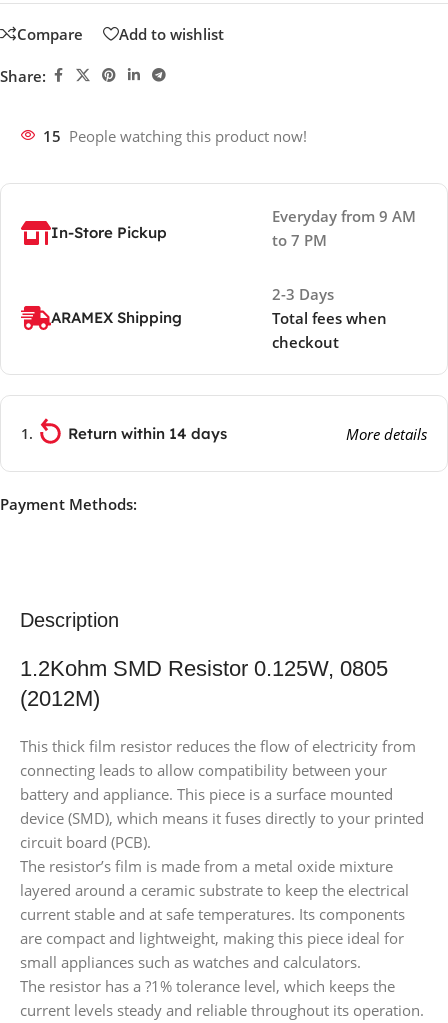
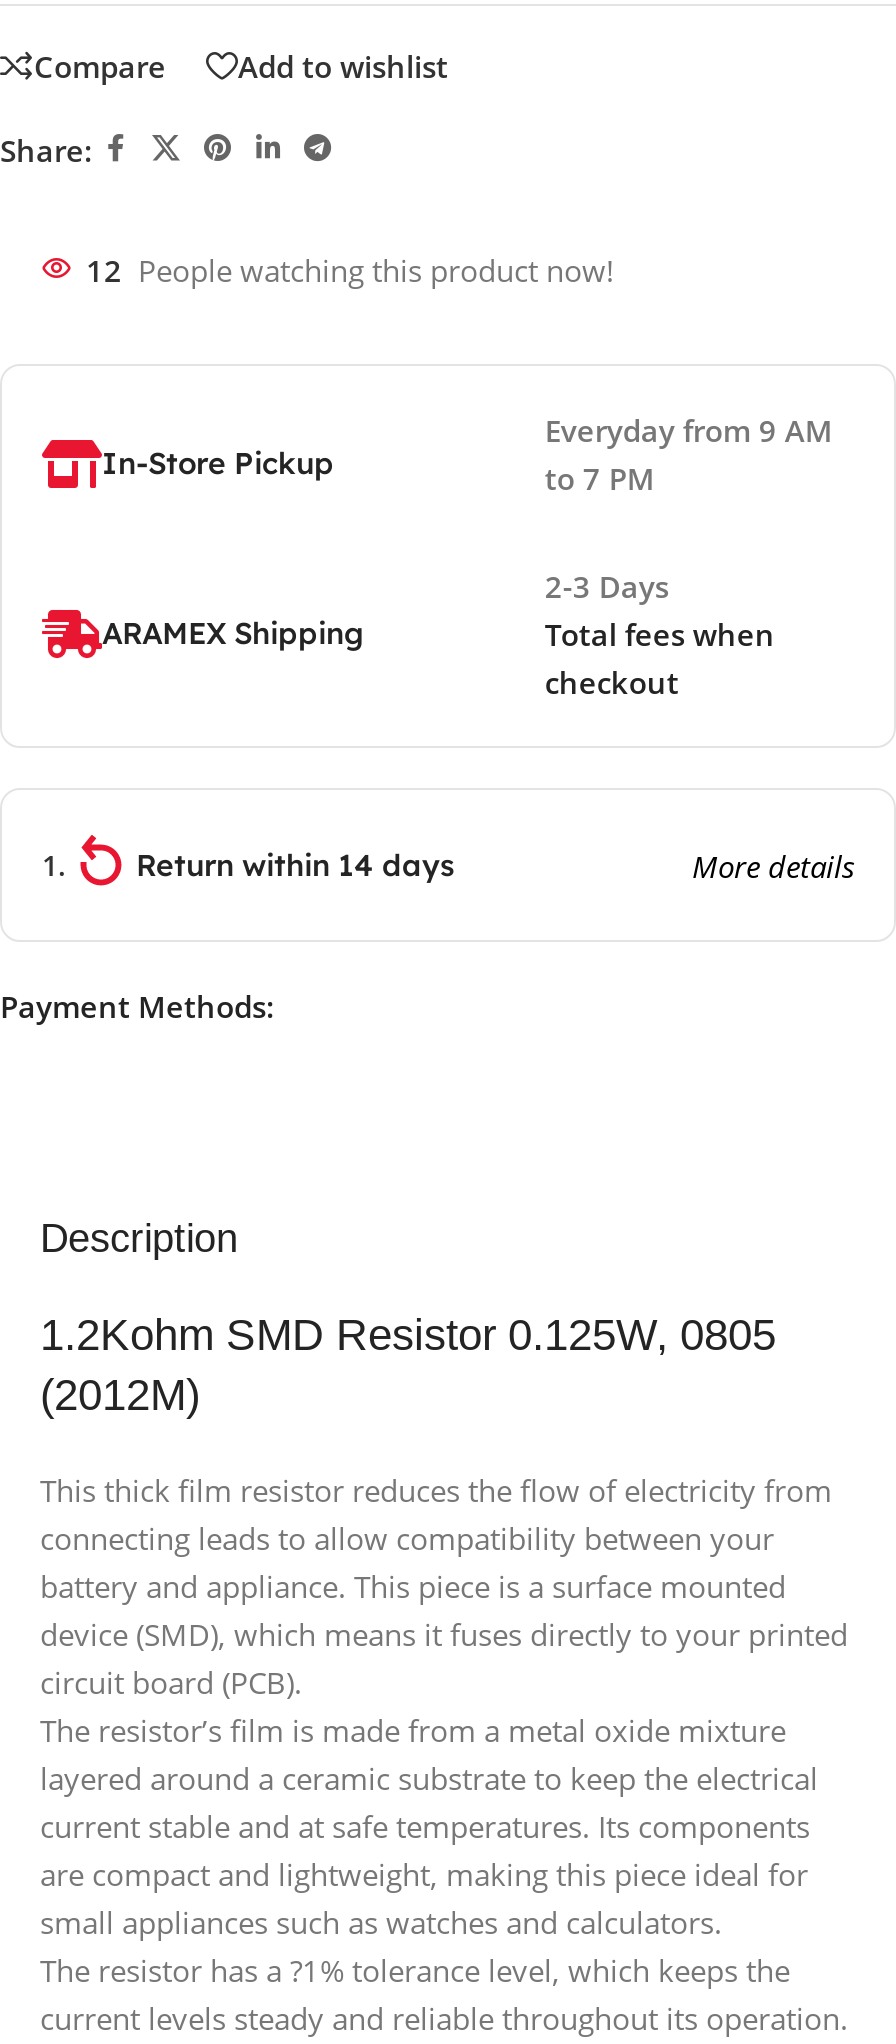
- 15 People watching this product now!
+ 12 People watching this product now!
